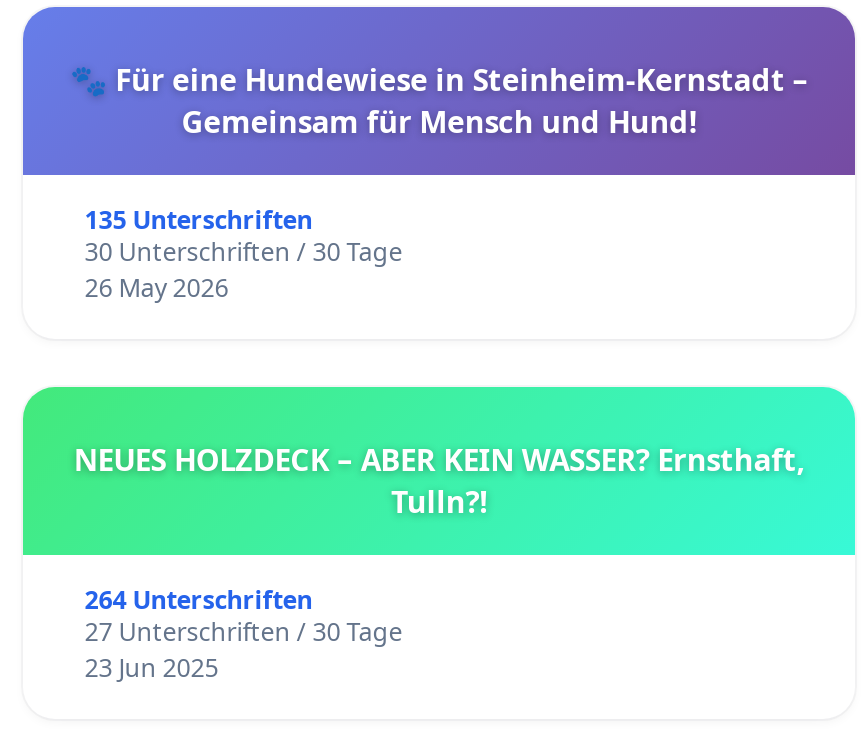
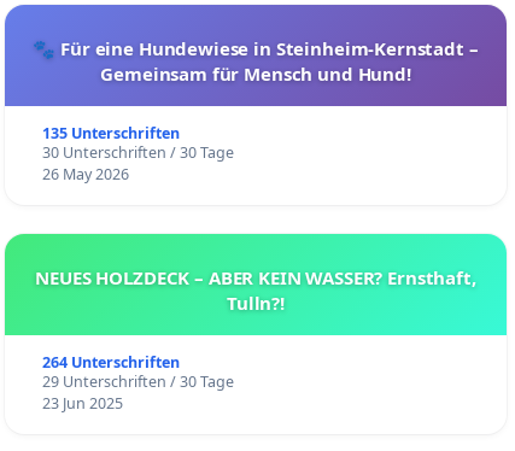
- 27 Unterschriften / 30 Tage
+ 29 Unterschriften / 30 Tage
